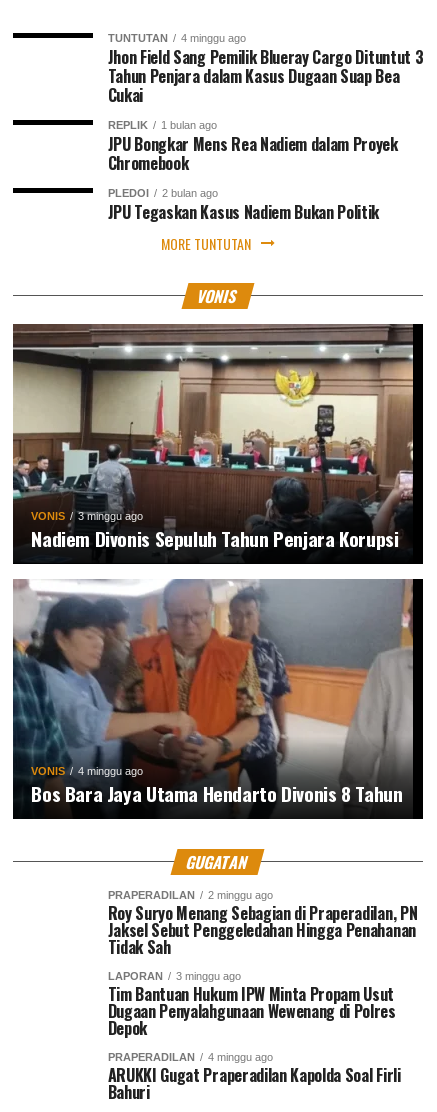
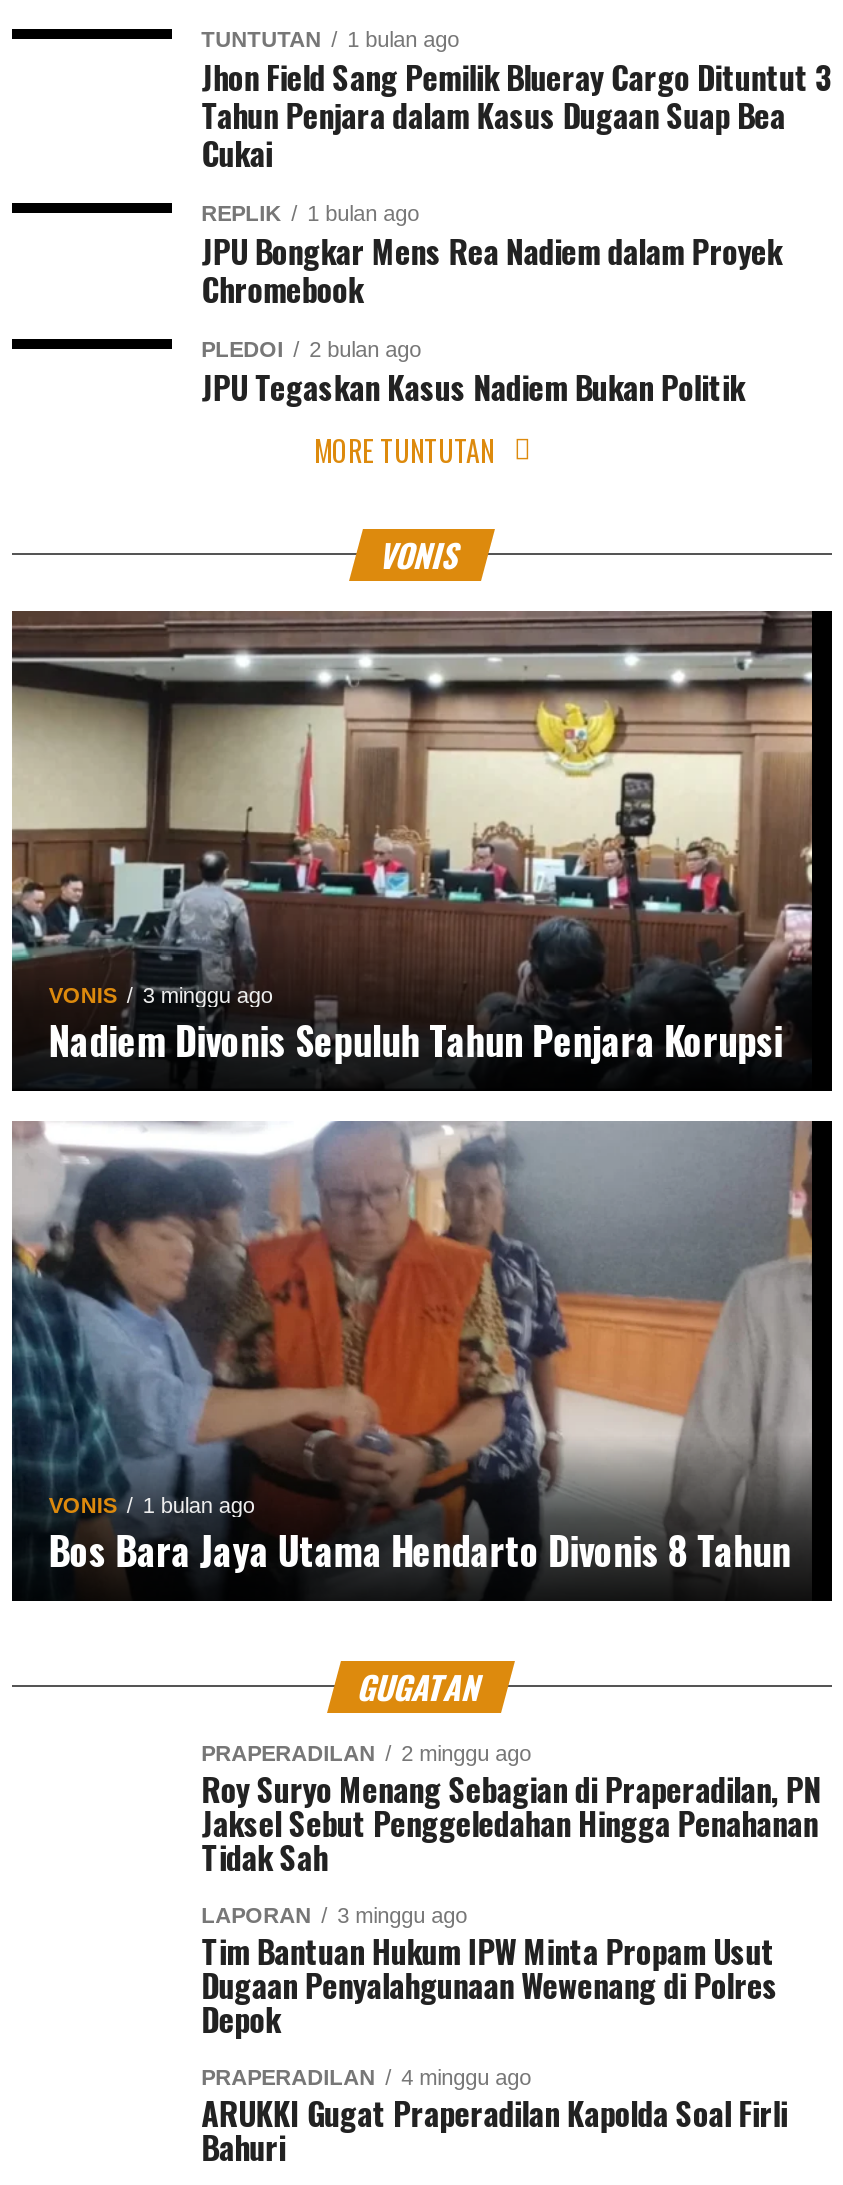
- TUNTUTAN 4 minggu ago
+ TUNTUTAN 1 bulan ago

- VONIS 4 minggu ago
+ VONIS 1 bulan ago
